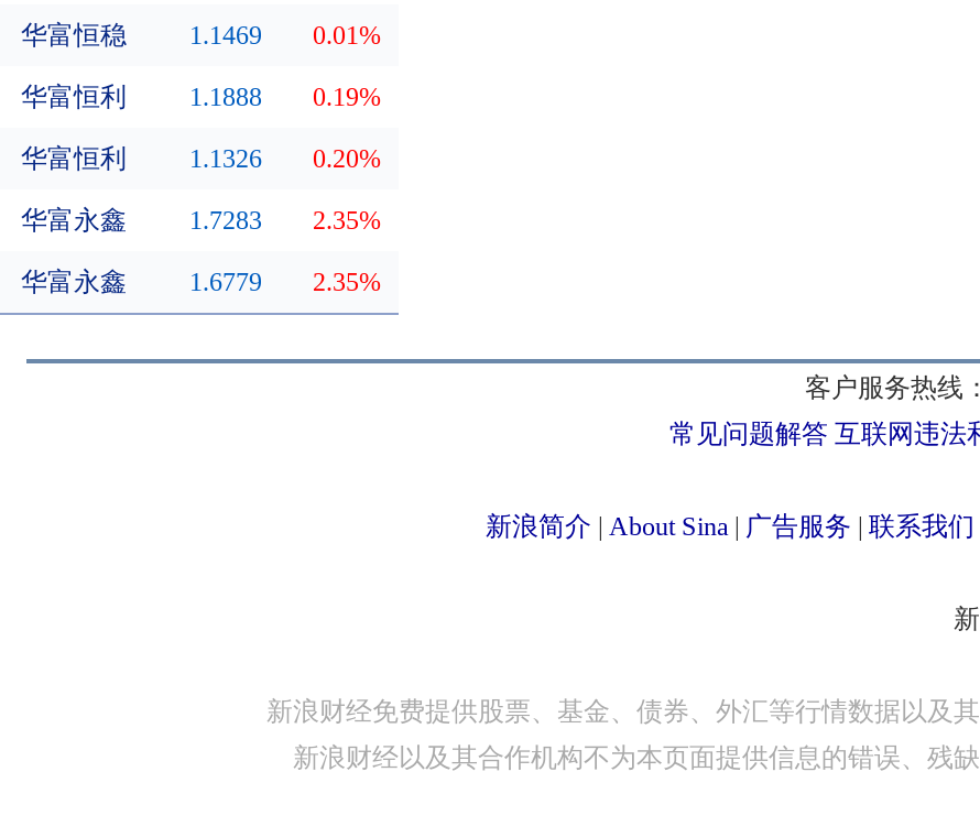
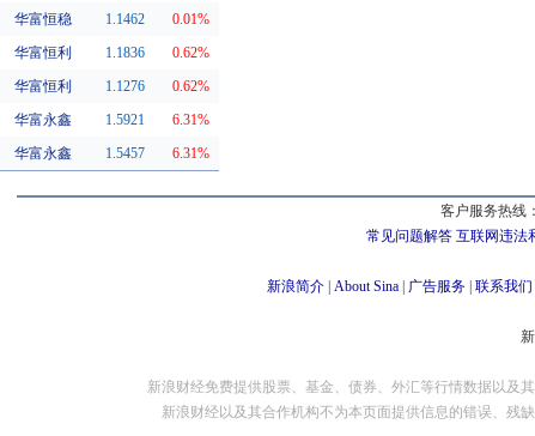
- 1.1469 0.01%
+ 1.1462 0.01%

- 1.1888
+ 1.1836

- 0.19%
+ 0.62%

- 1.1326
+ 1.1276

- 0.20%
+ 0.62%

- 1.7283
+ 1.5921

- 2.35%
+ 6.31%

- 1.6779
+ 1.5457

- 2.35%
+ 6.31%
